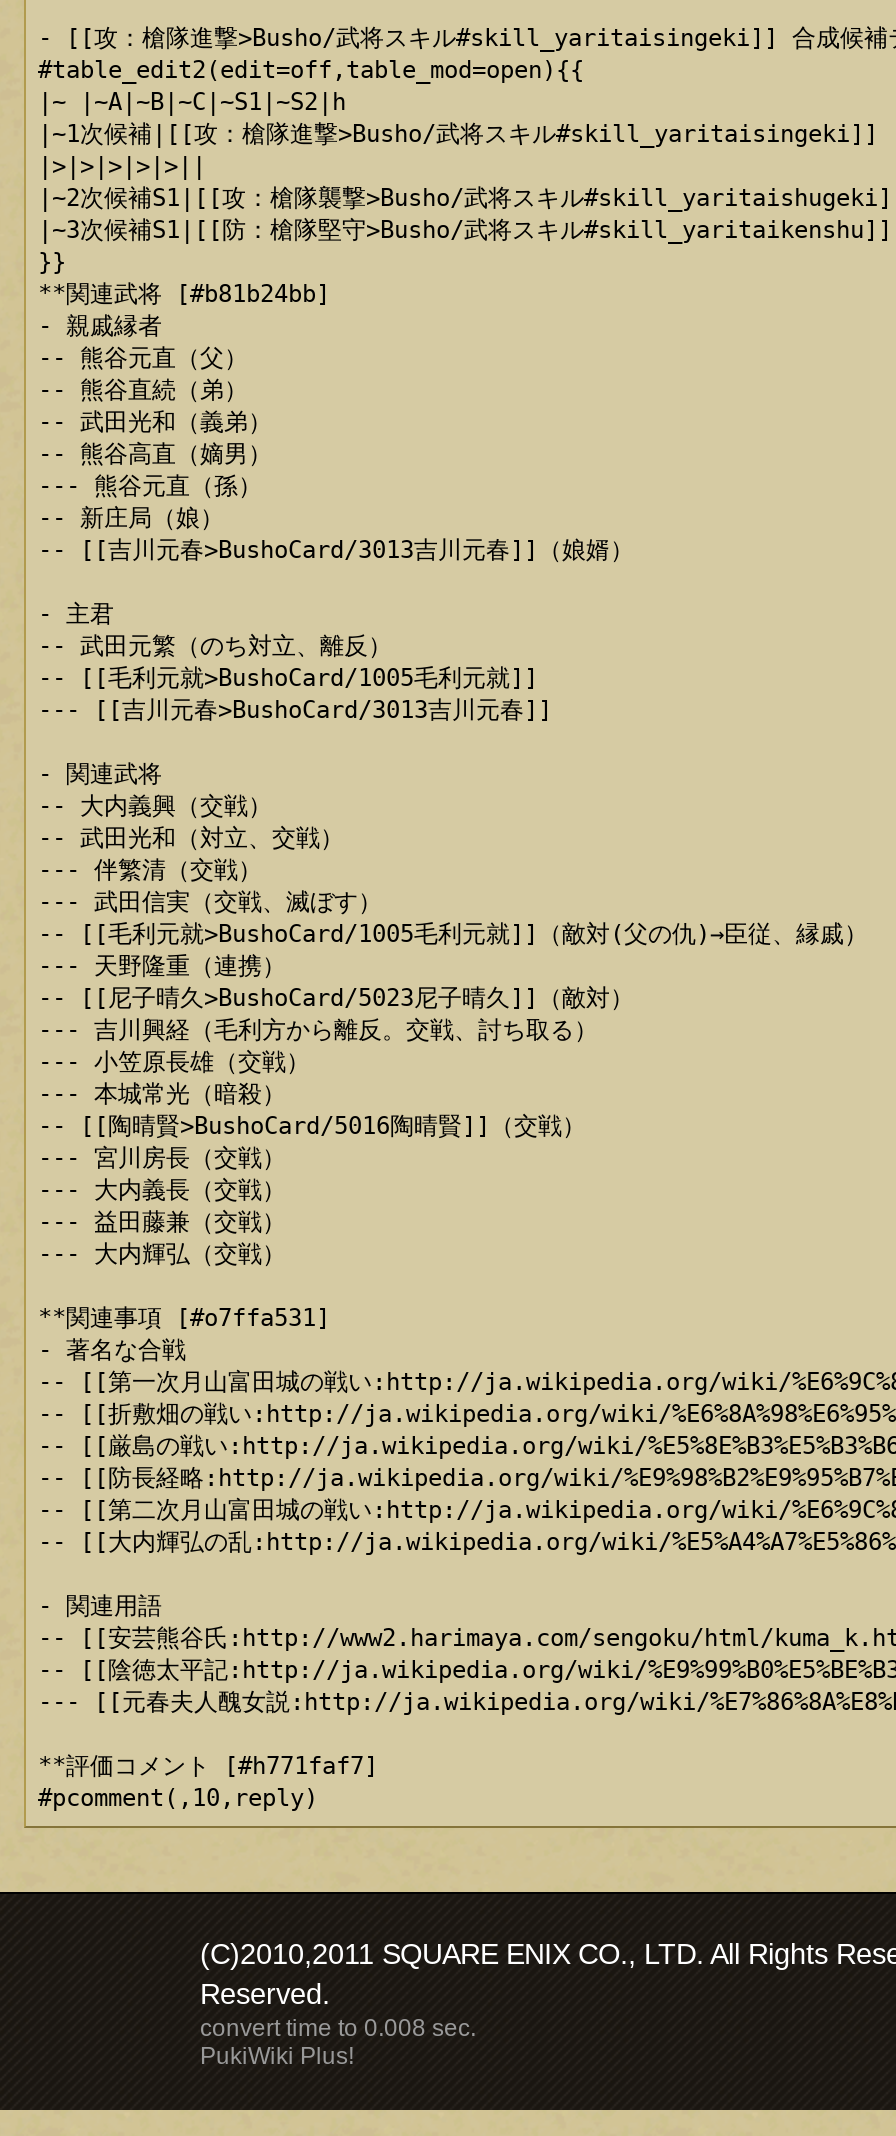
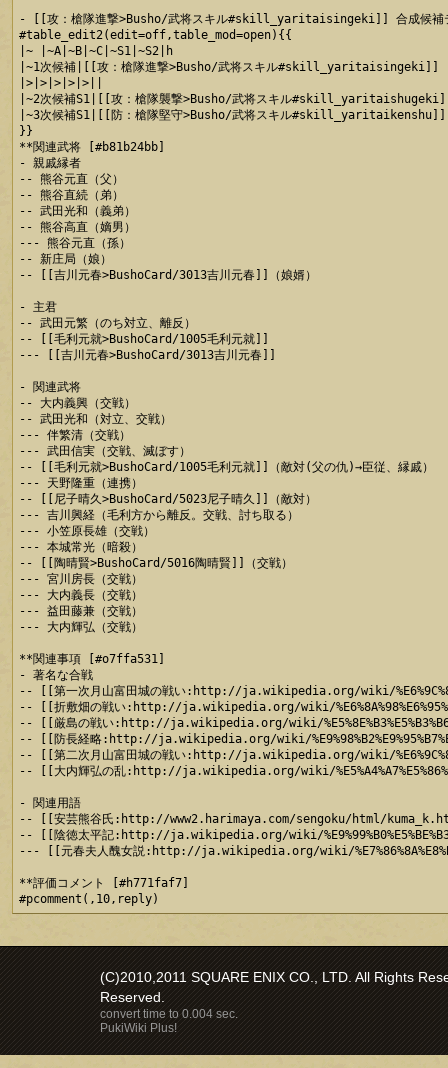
- convert time to 0.008 sec.
+ convert time to 0.004 sec.
